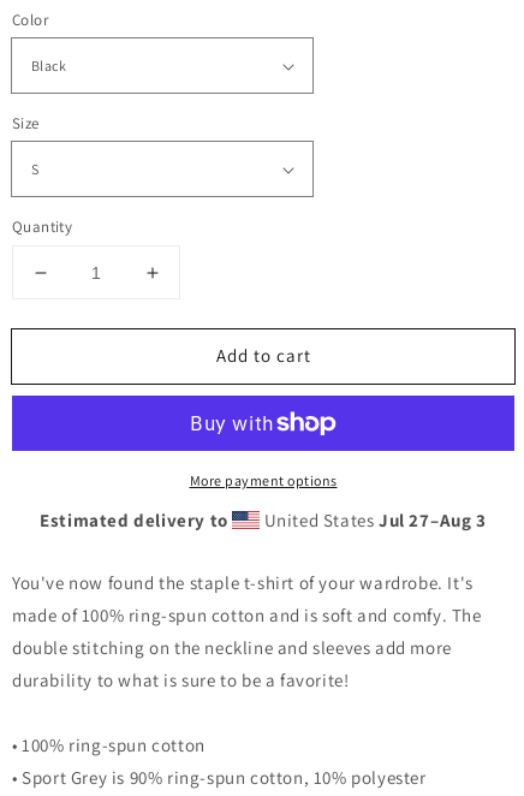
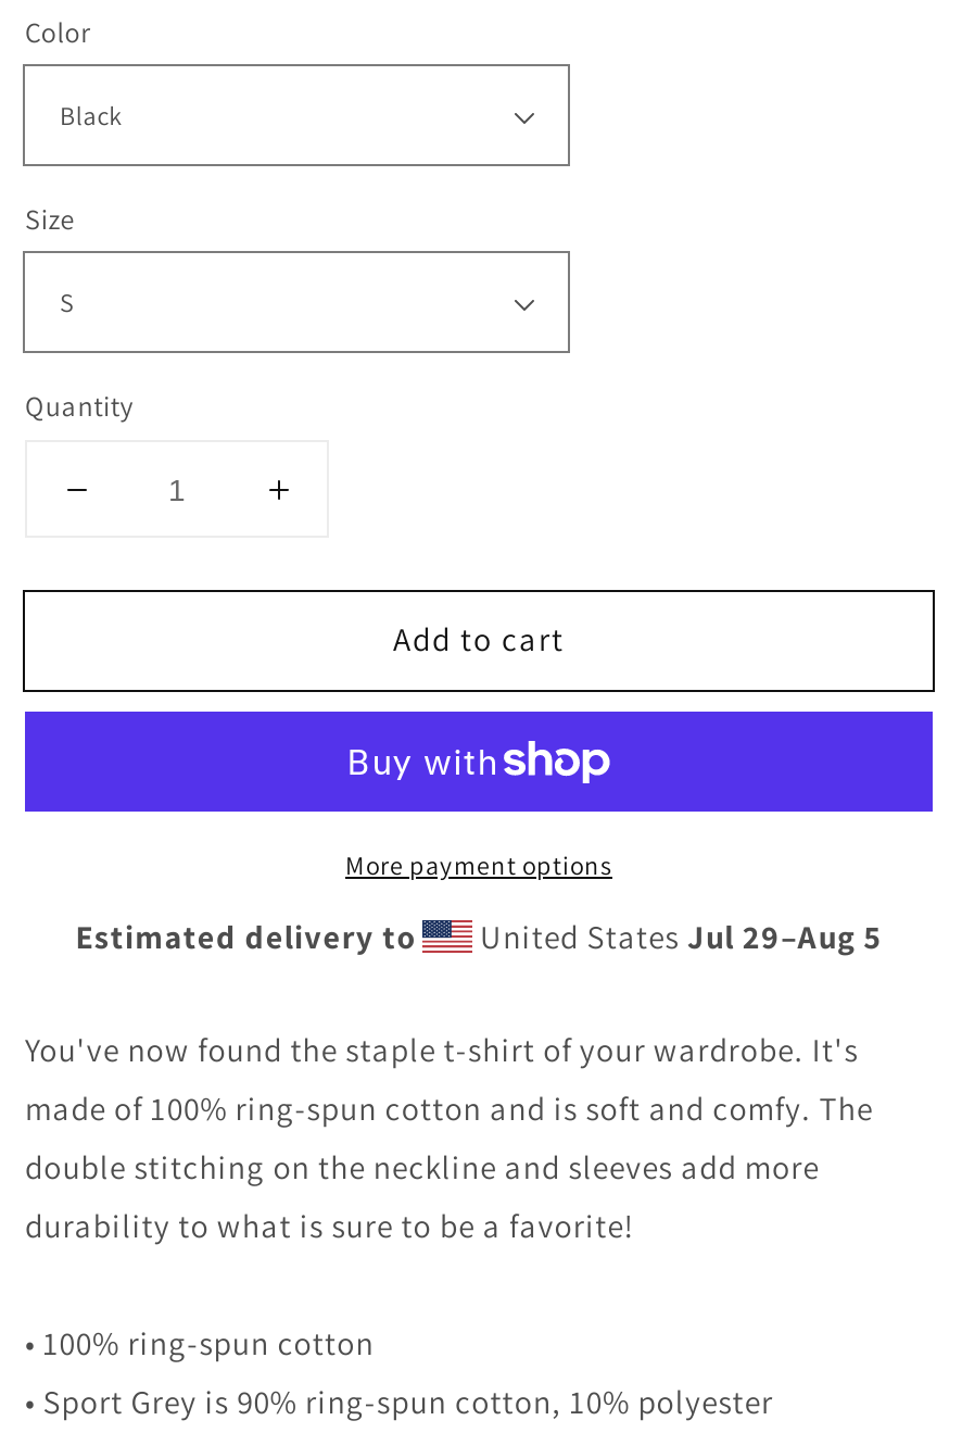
- United States Jul 27–Aug 3
+ United States Jul 29–Aug 5
